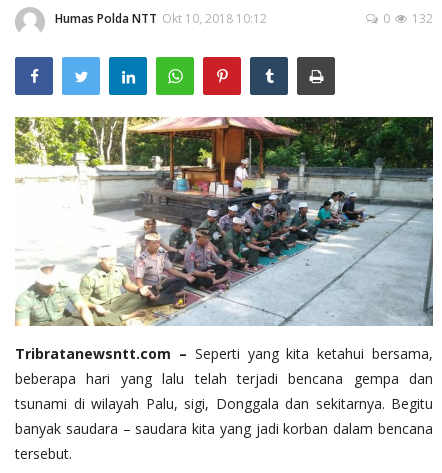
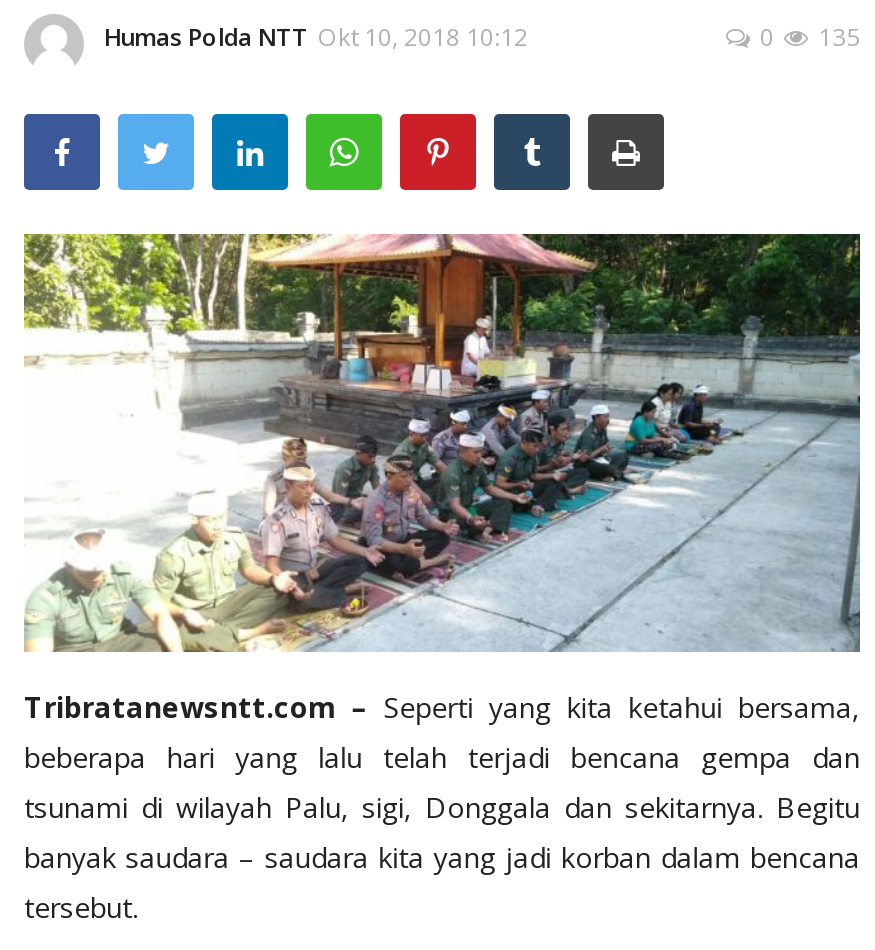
- 0 132
+ 0 135
